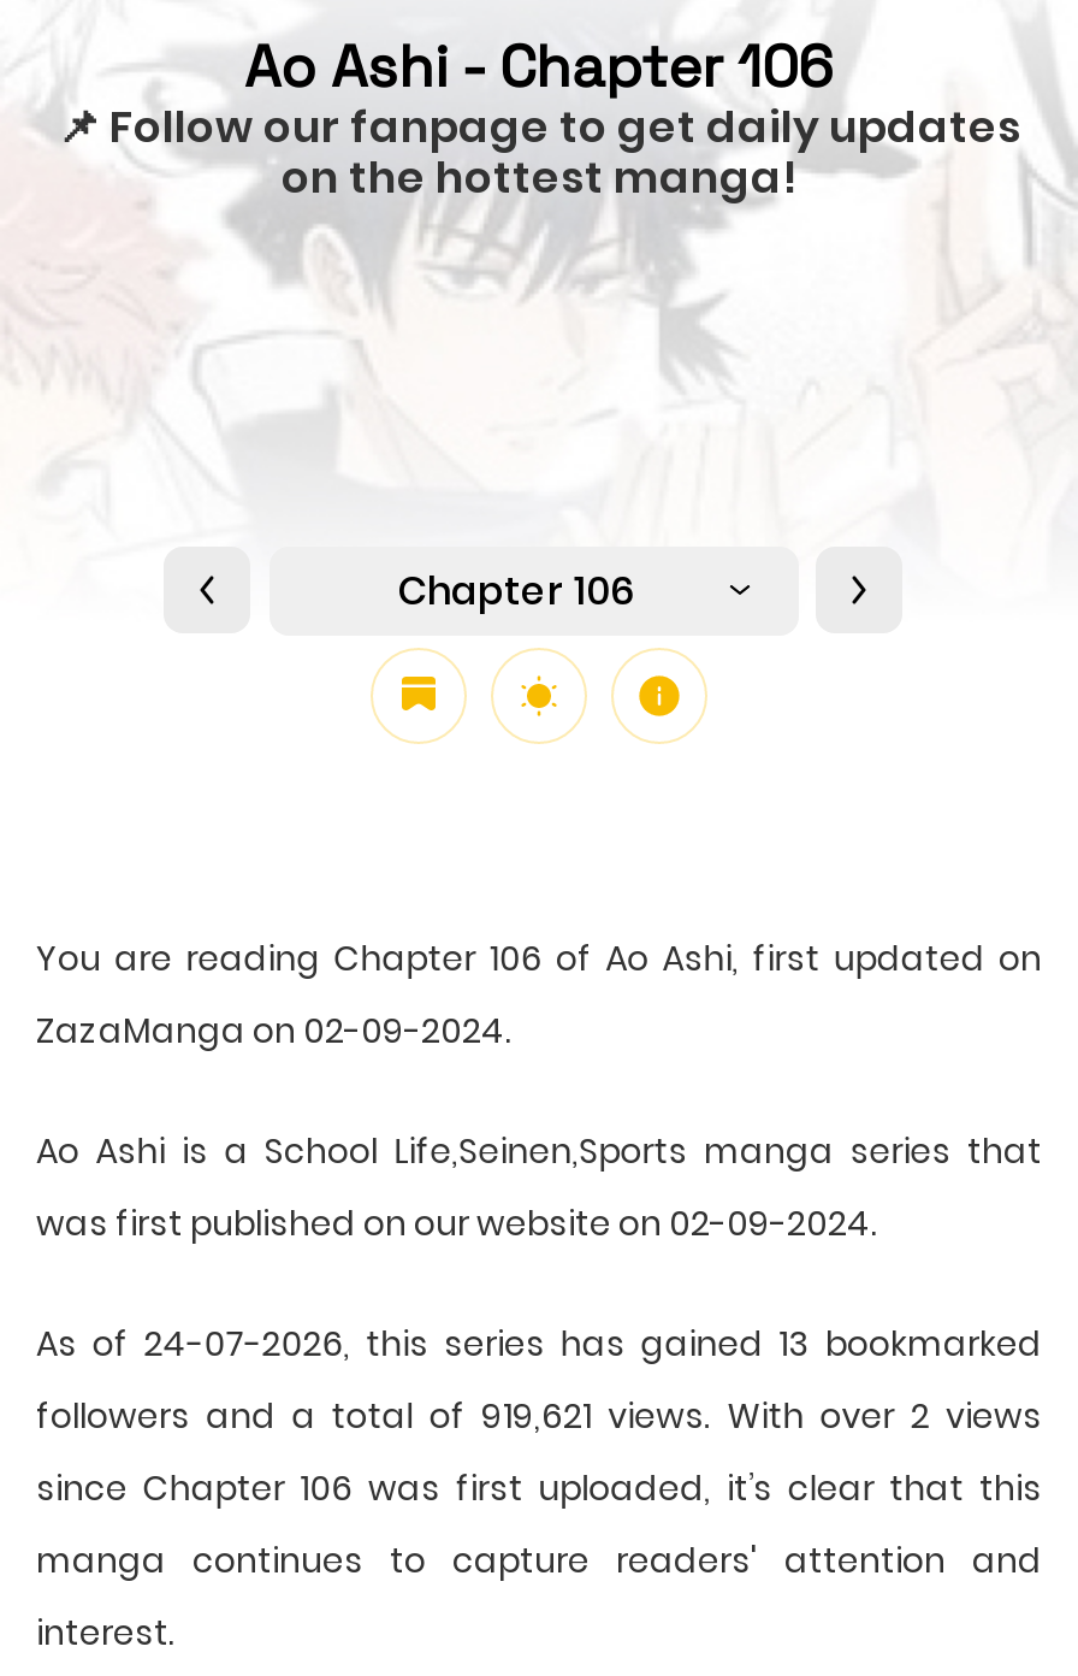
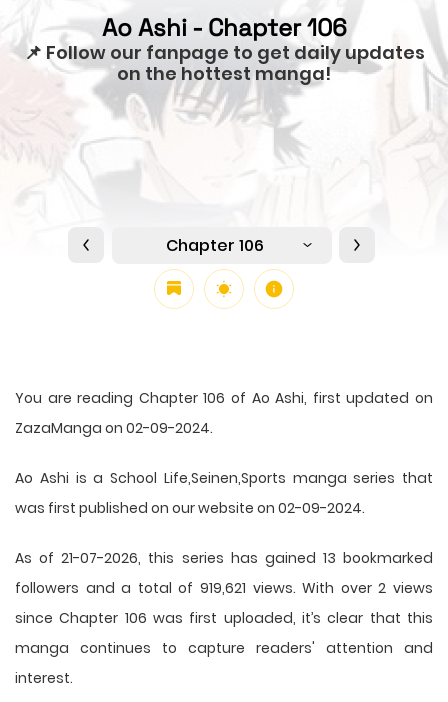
- As of 24-07-2026, this series has gained 13 bookmarked
+ As of 21-07-2026, this series has gained 13 bookmarked
